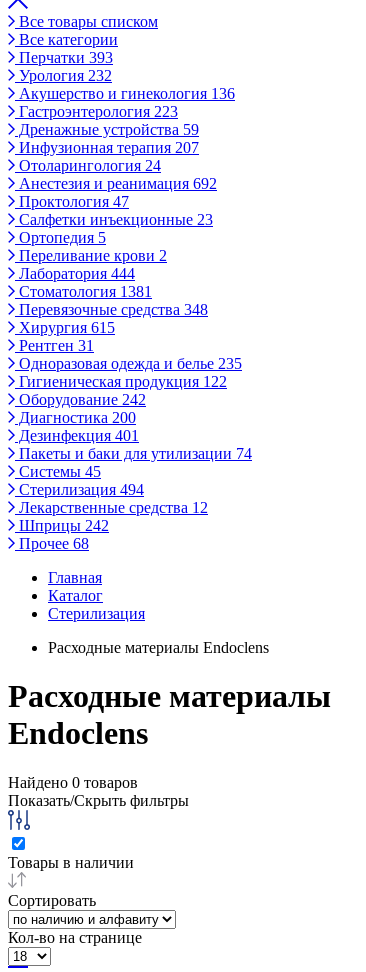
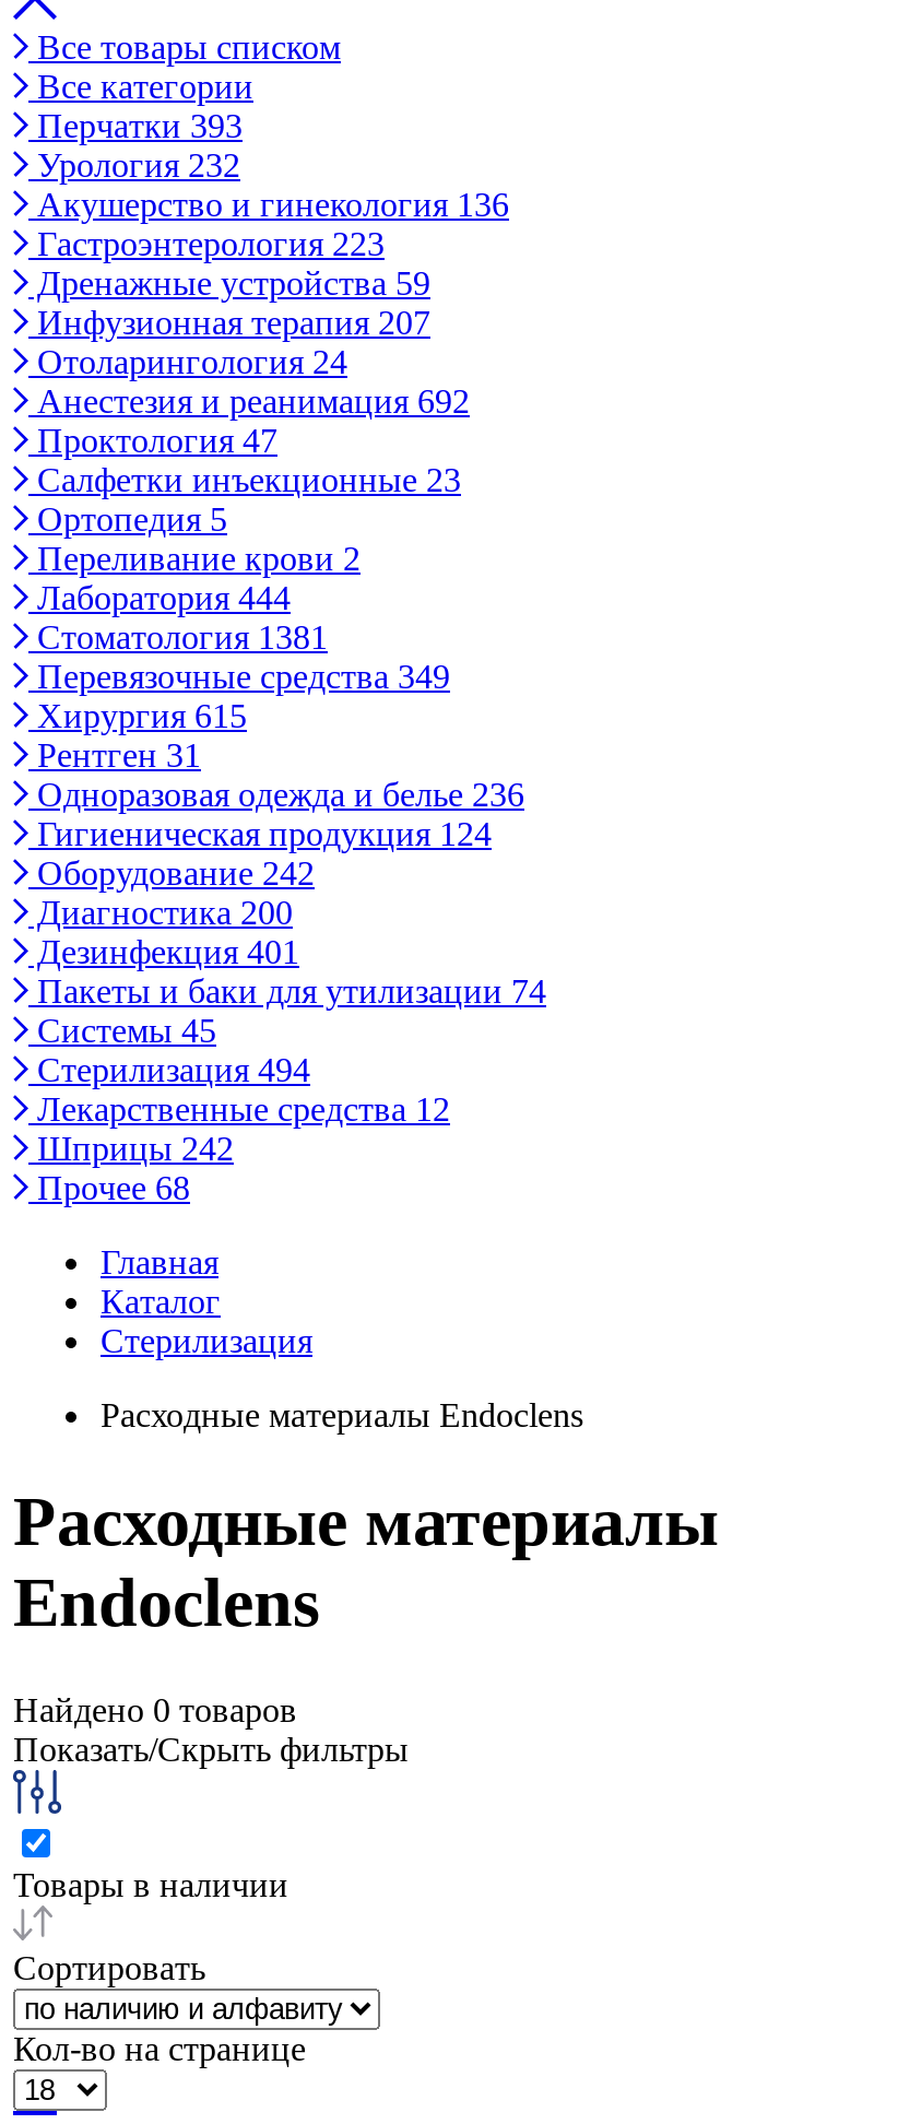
- Перевязочные средства 348
+ Перевязочные средства 349

- Одноразовая одежда и белье 235
+ Одноразовая одежда и белье 236

- Гигиеническая продукция 122
+ Гигиеническая продукция 124
